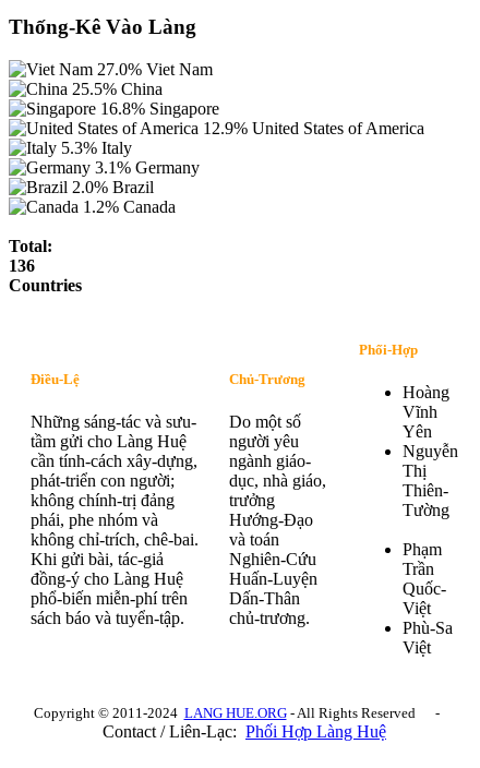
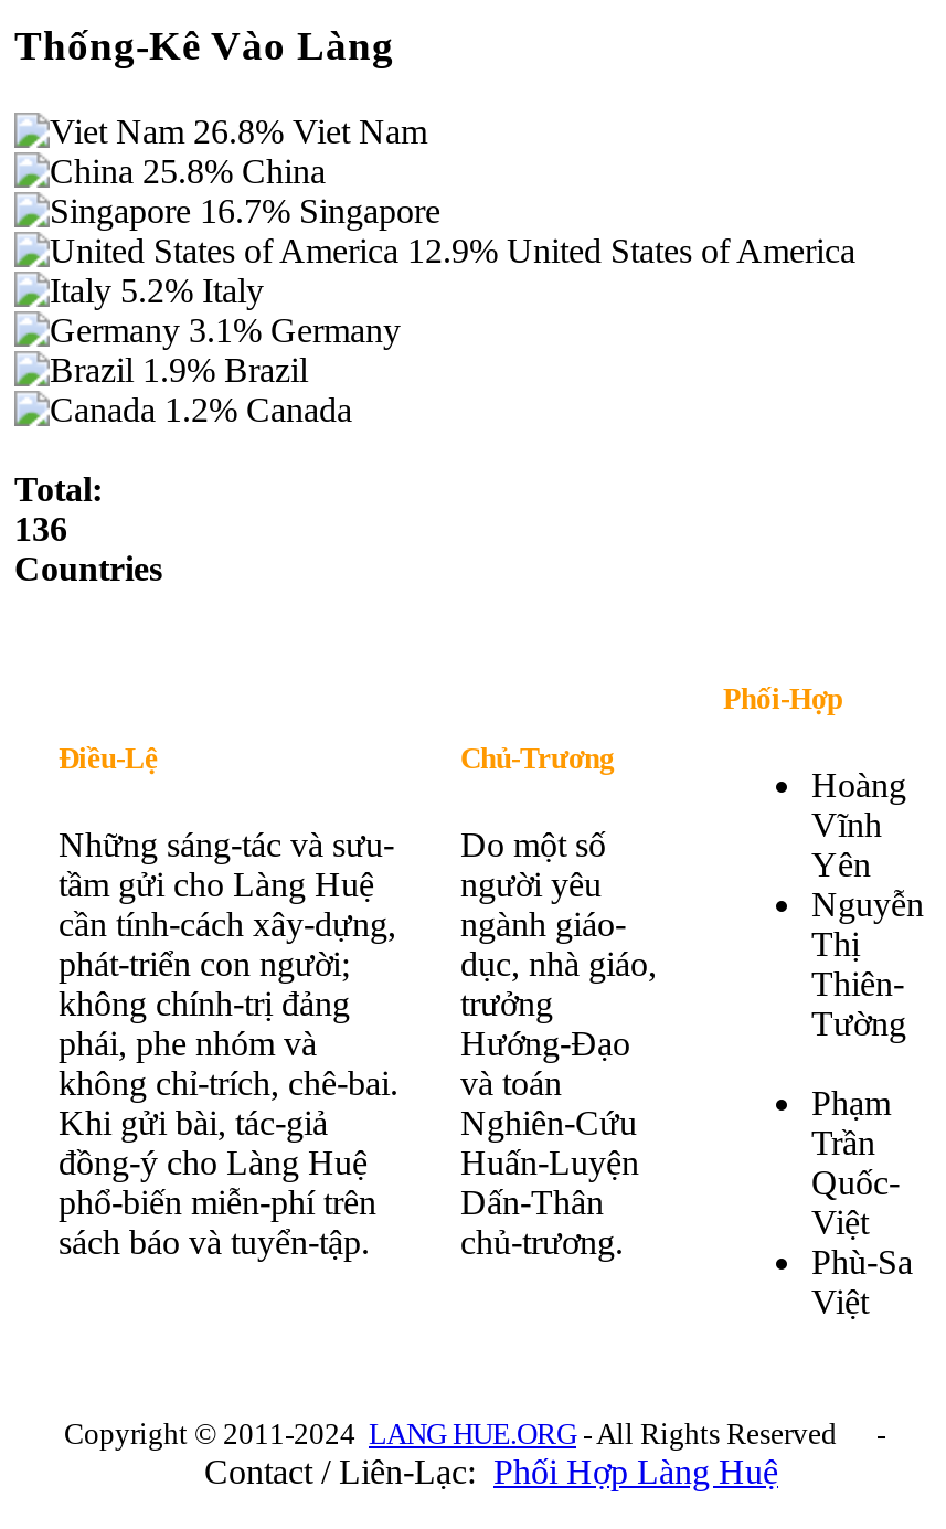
- 27.0% Viet Nam
+ 26.8% Viet Nam

- 25.5% China
+ 25.8% China

- 16.8% Singapore
+ 16.7% Singapore

- 5.3% Italy
+ 5.2% Italy

- 2.0% Brazil
+ 1.9% Brazil
